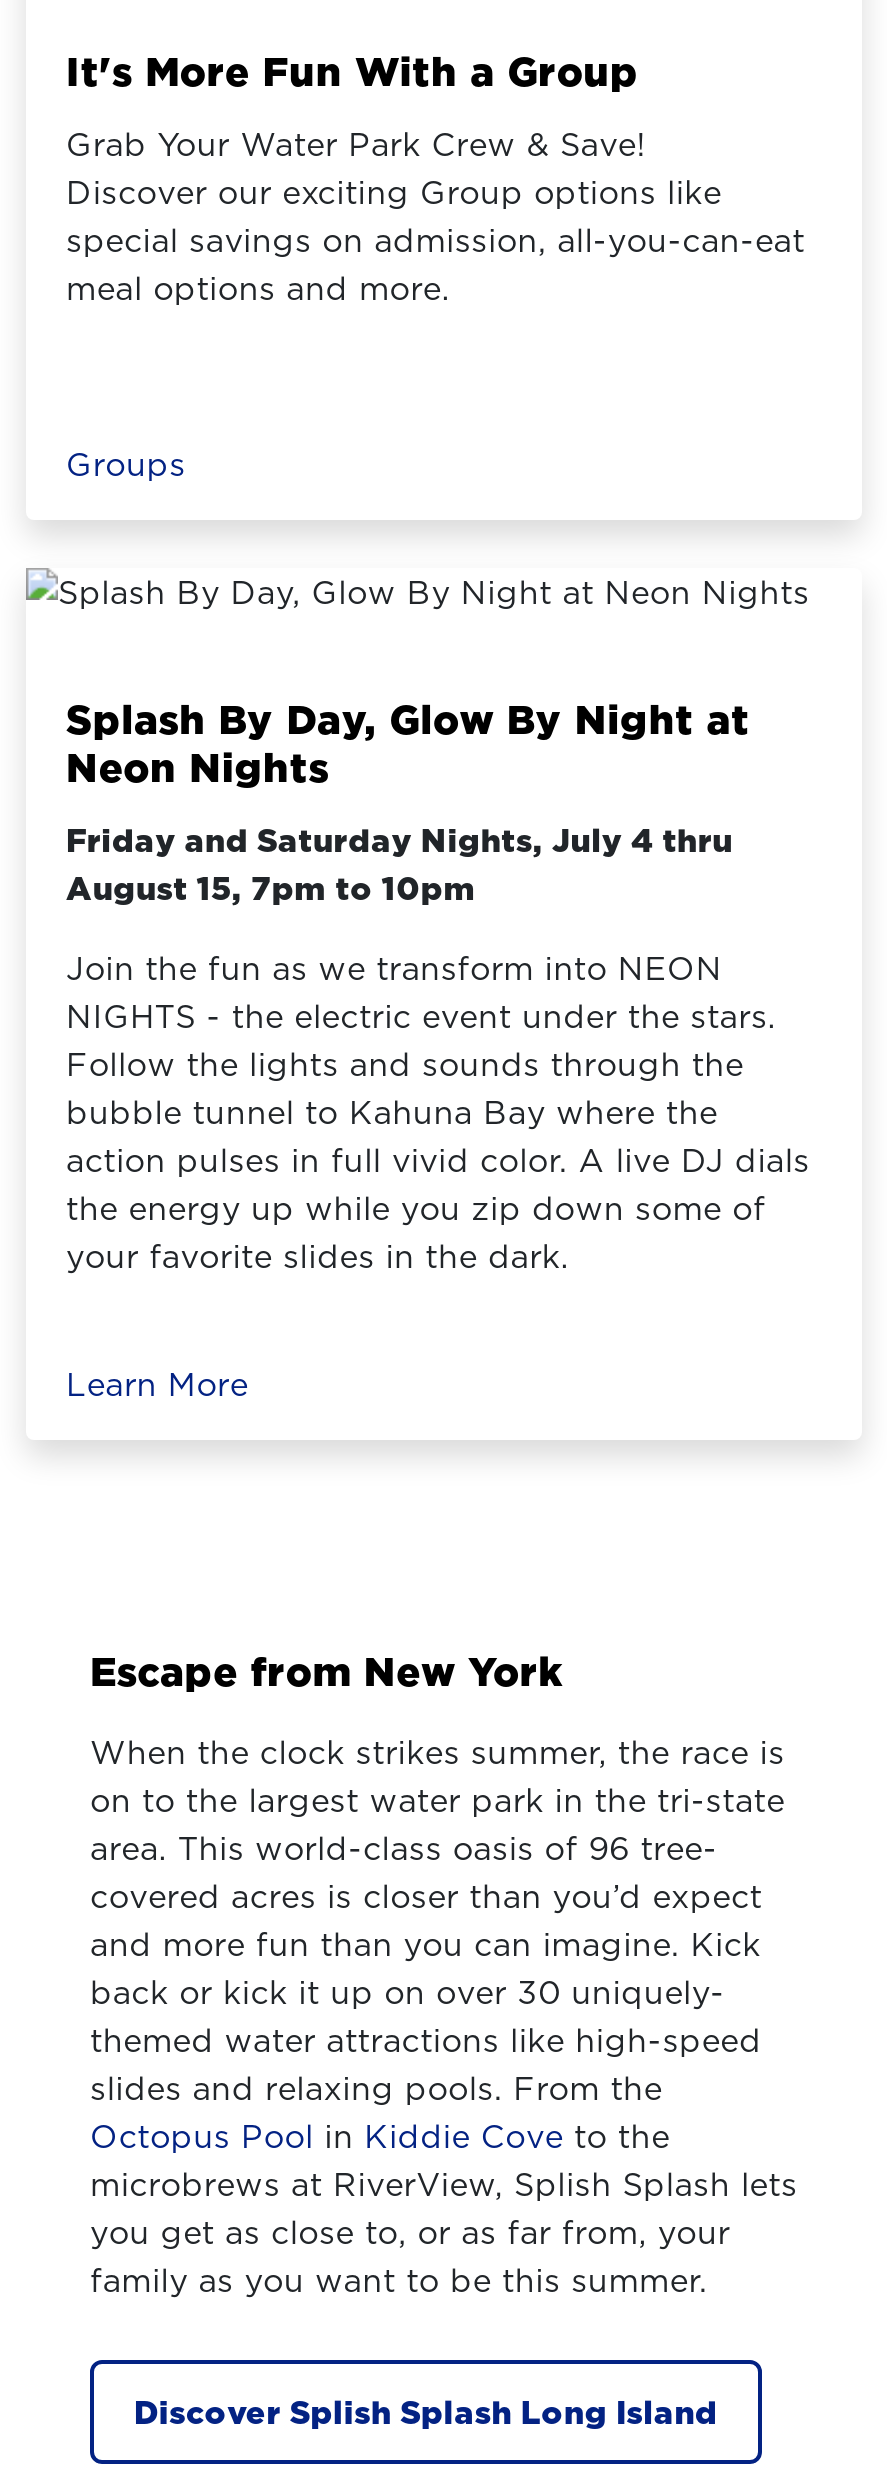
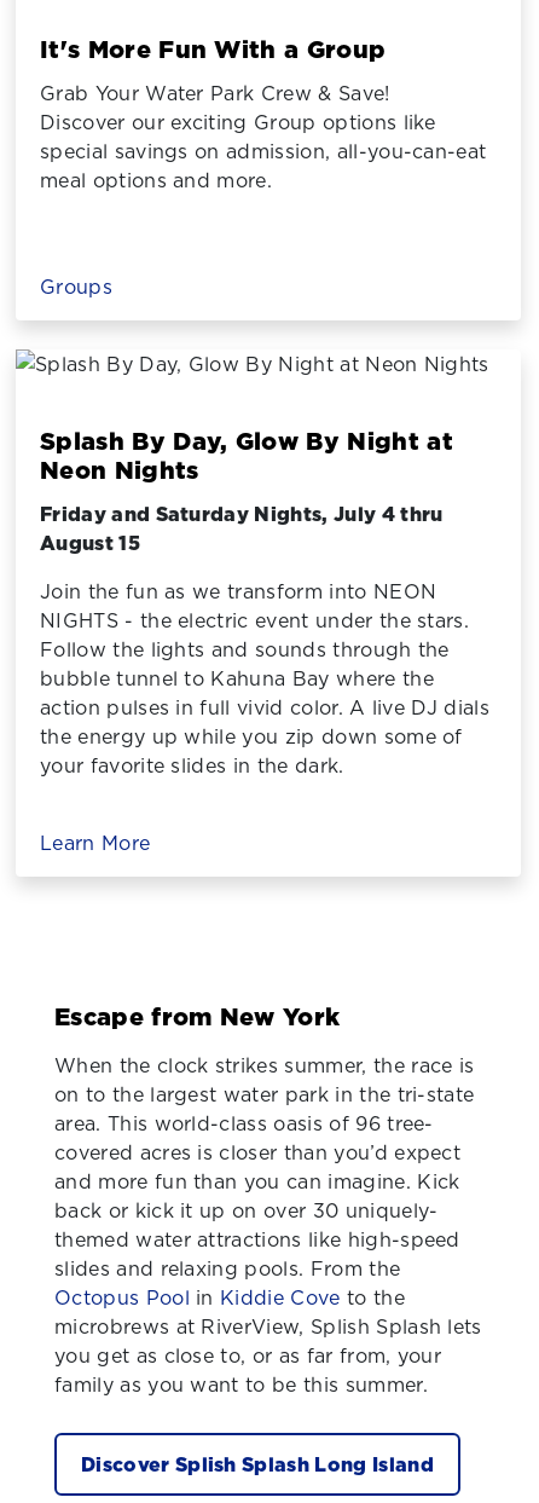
- August 15, 7pm to 10pm
+ August 15
